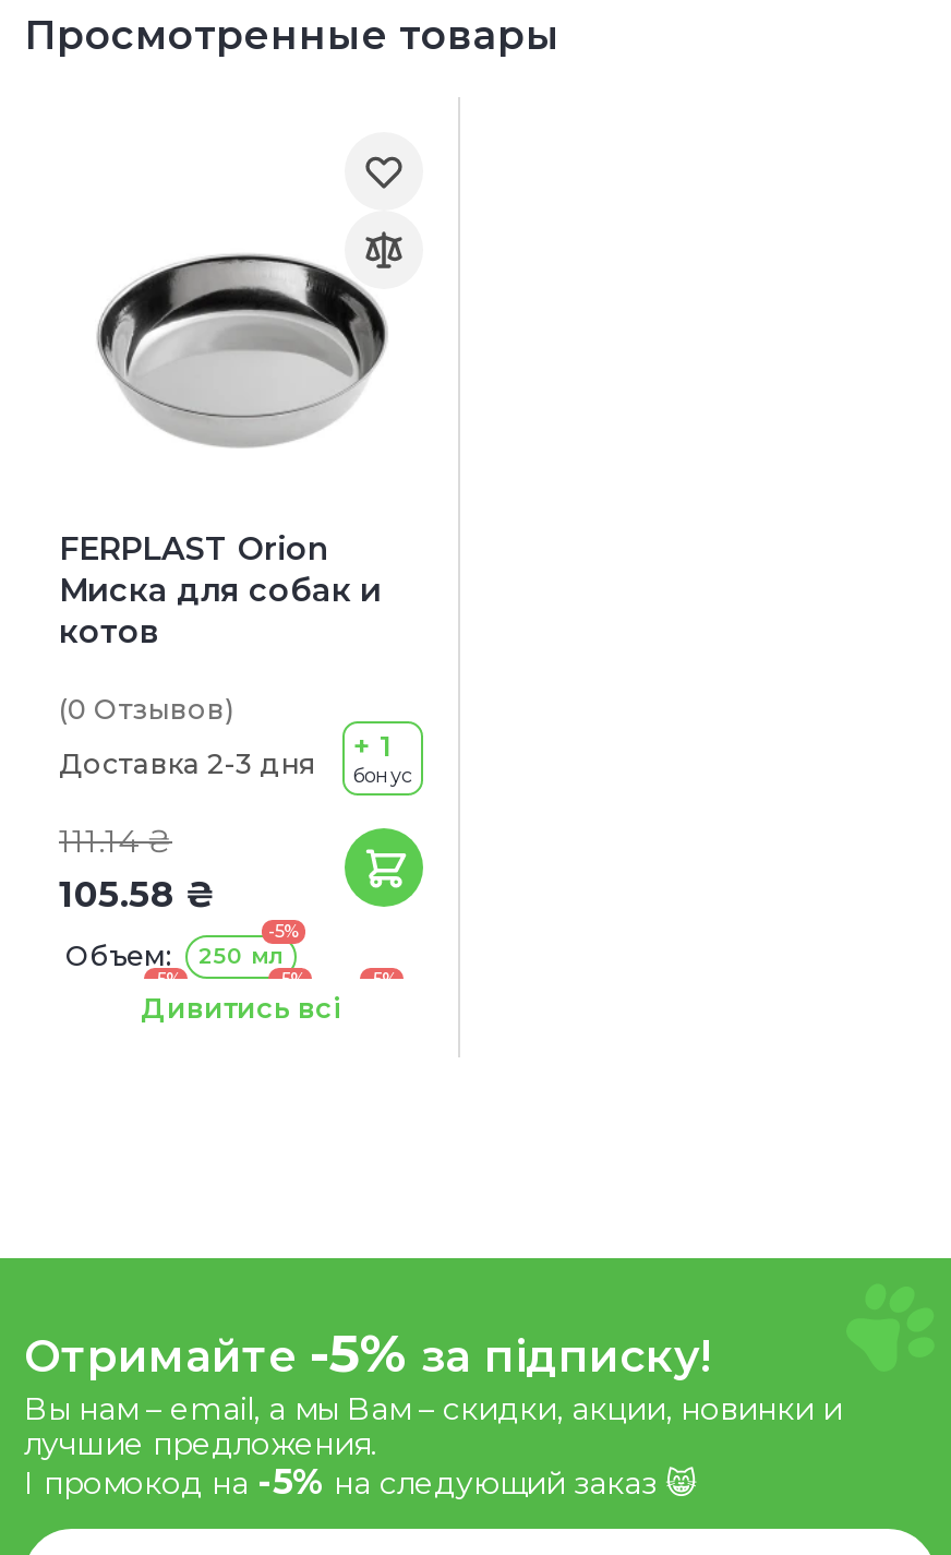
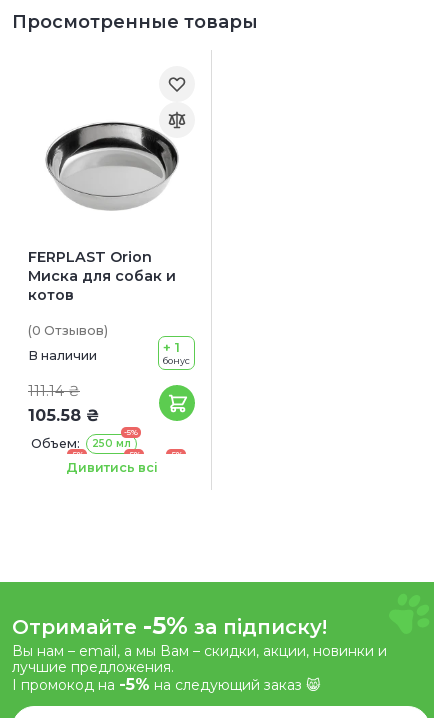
- Доставка 2-3 дня
+ В наличии
